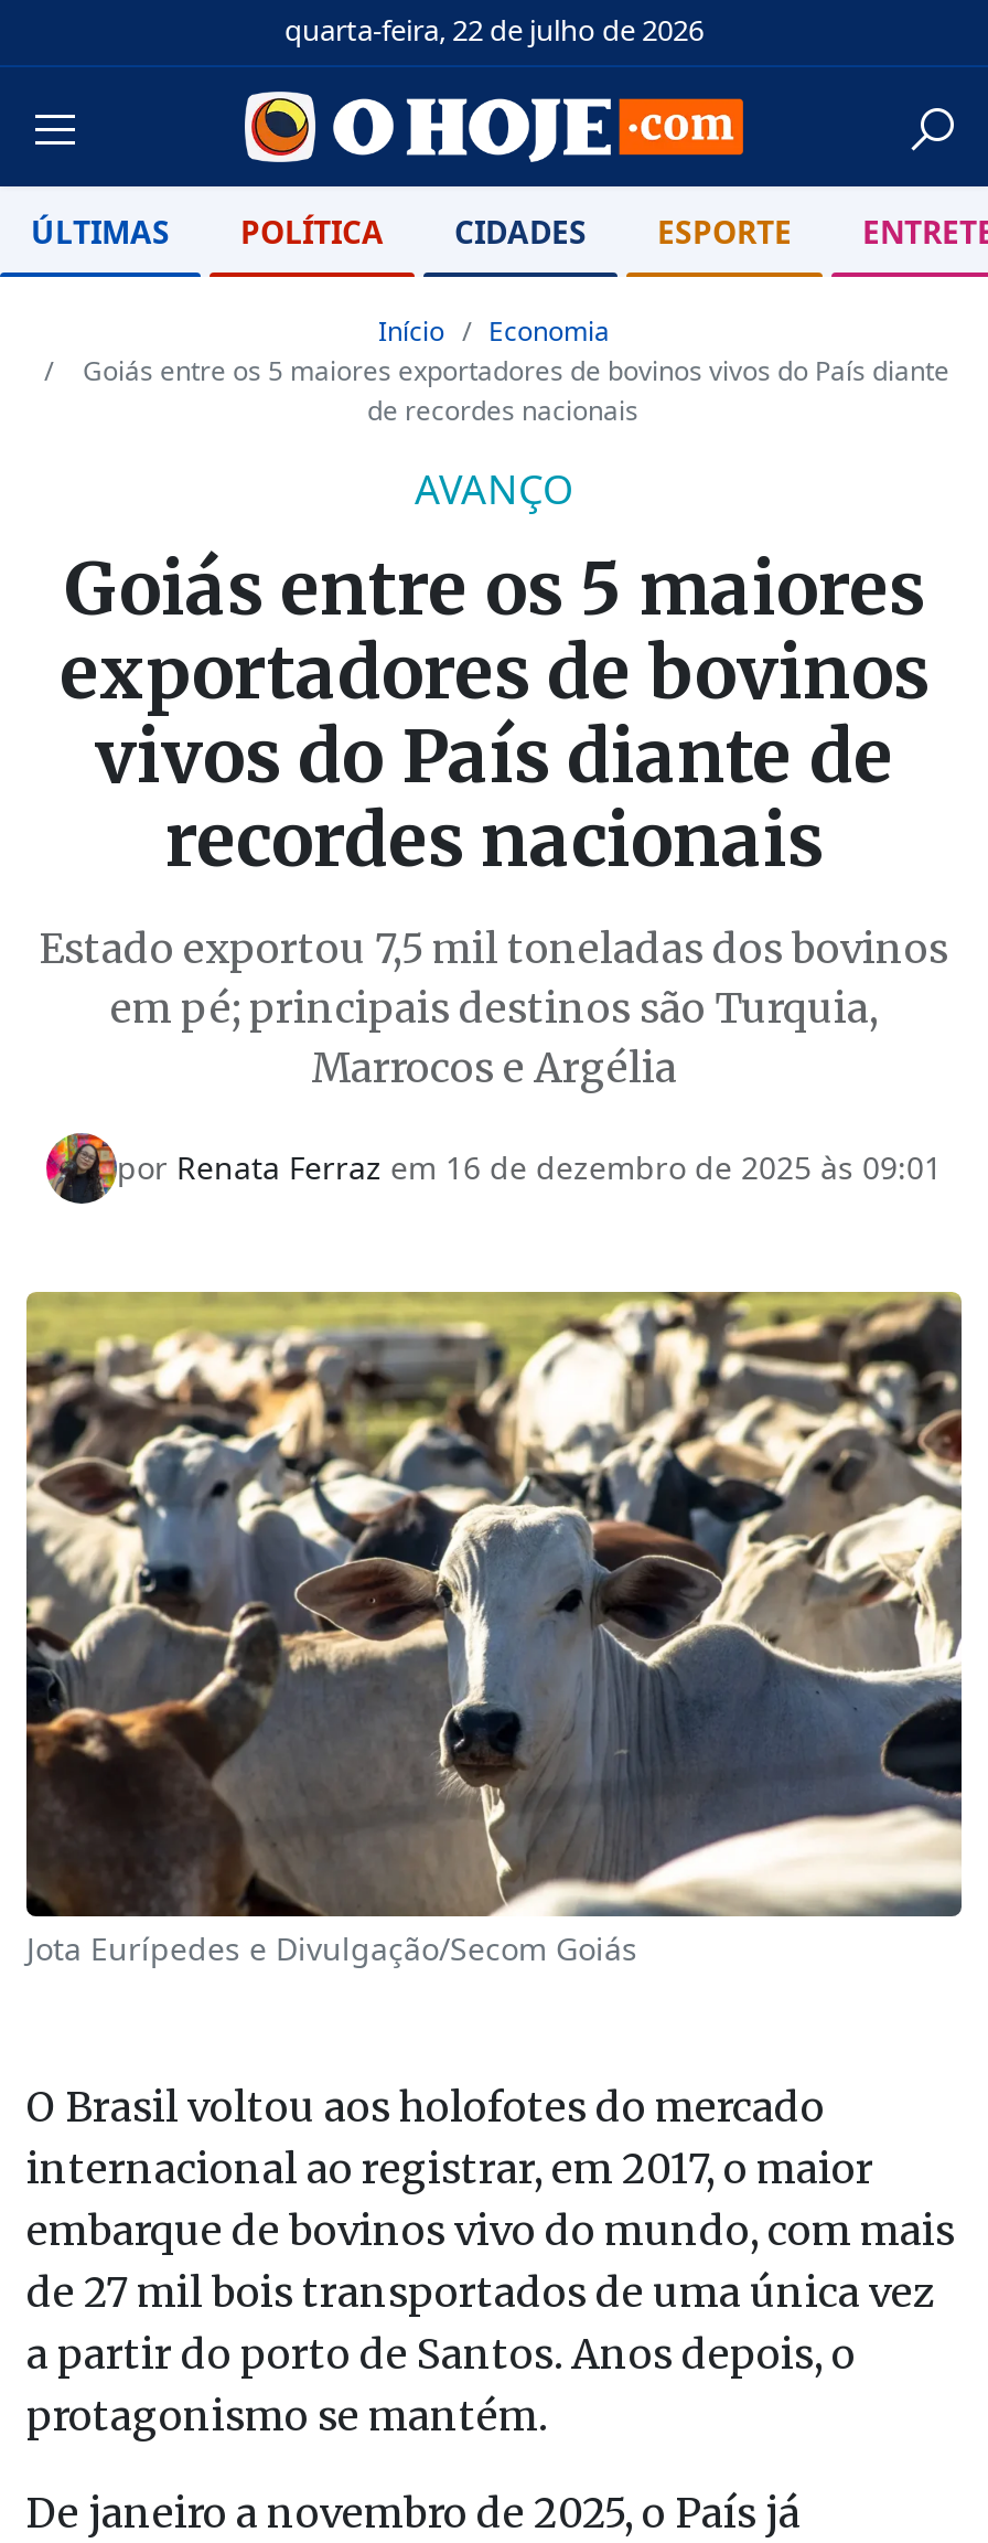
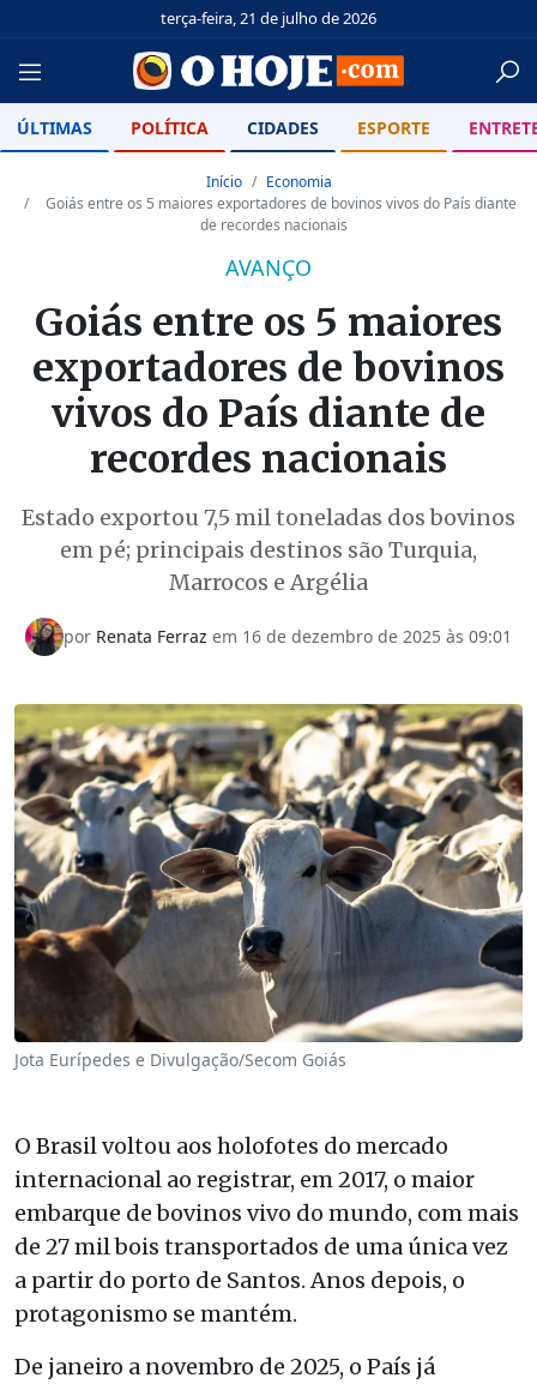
- quarta-feira, 22 de julho de 2026
+ terça-feira, 21 de julho de 2026
